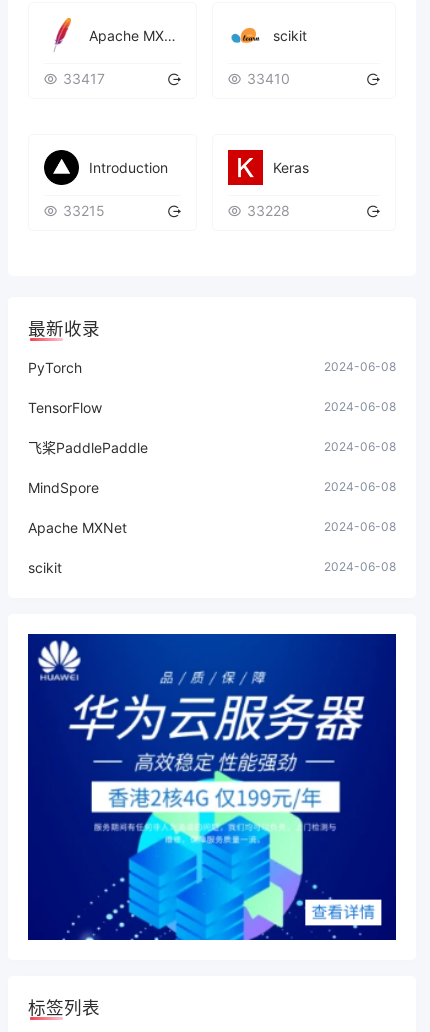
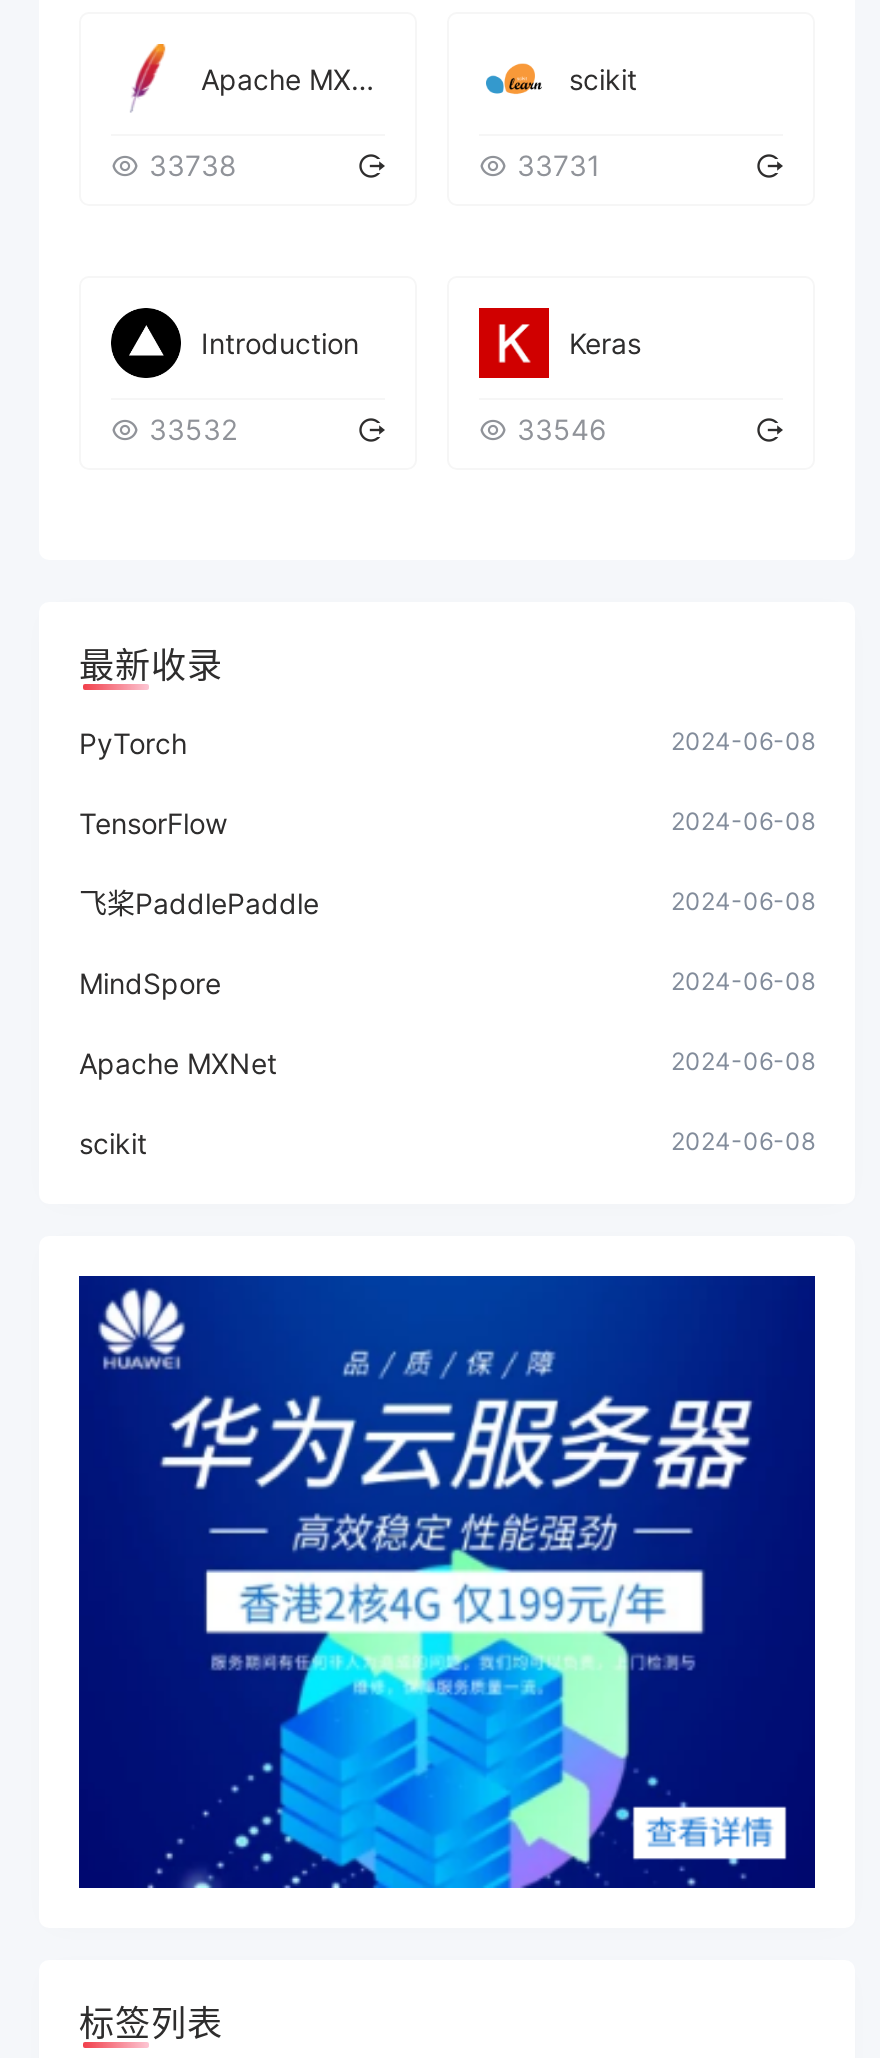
- 33417
+ 33738

- 33410
+ 33731

- 33215
+ 33532

- 33228
+ 33546
